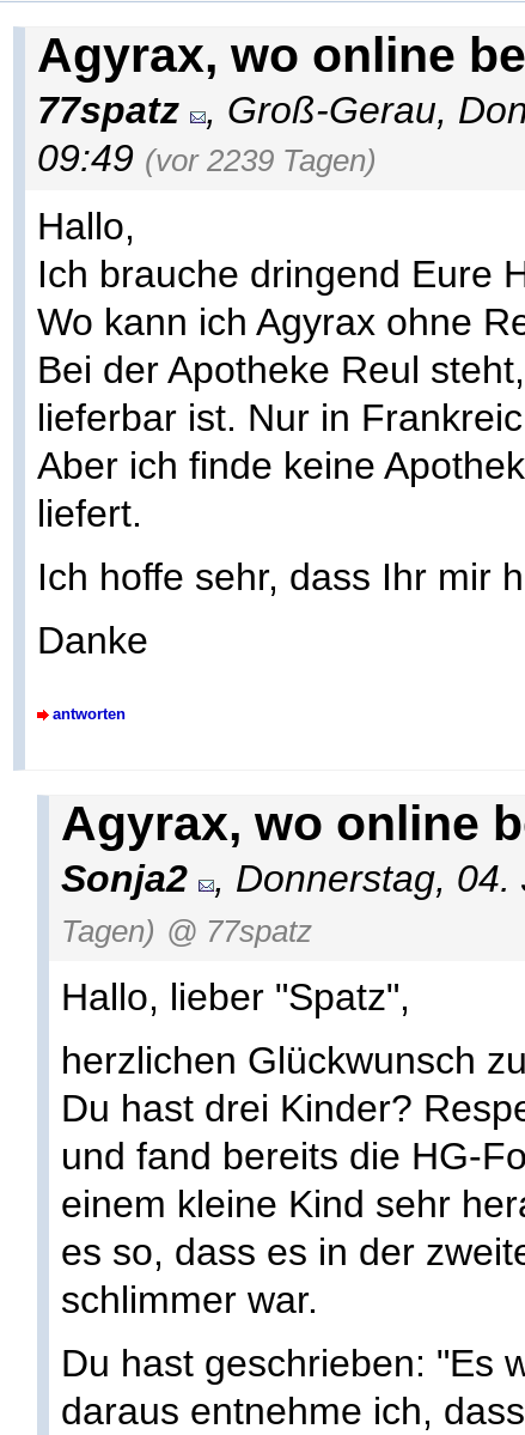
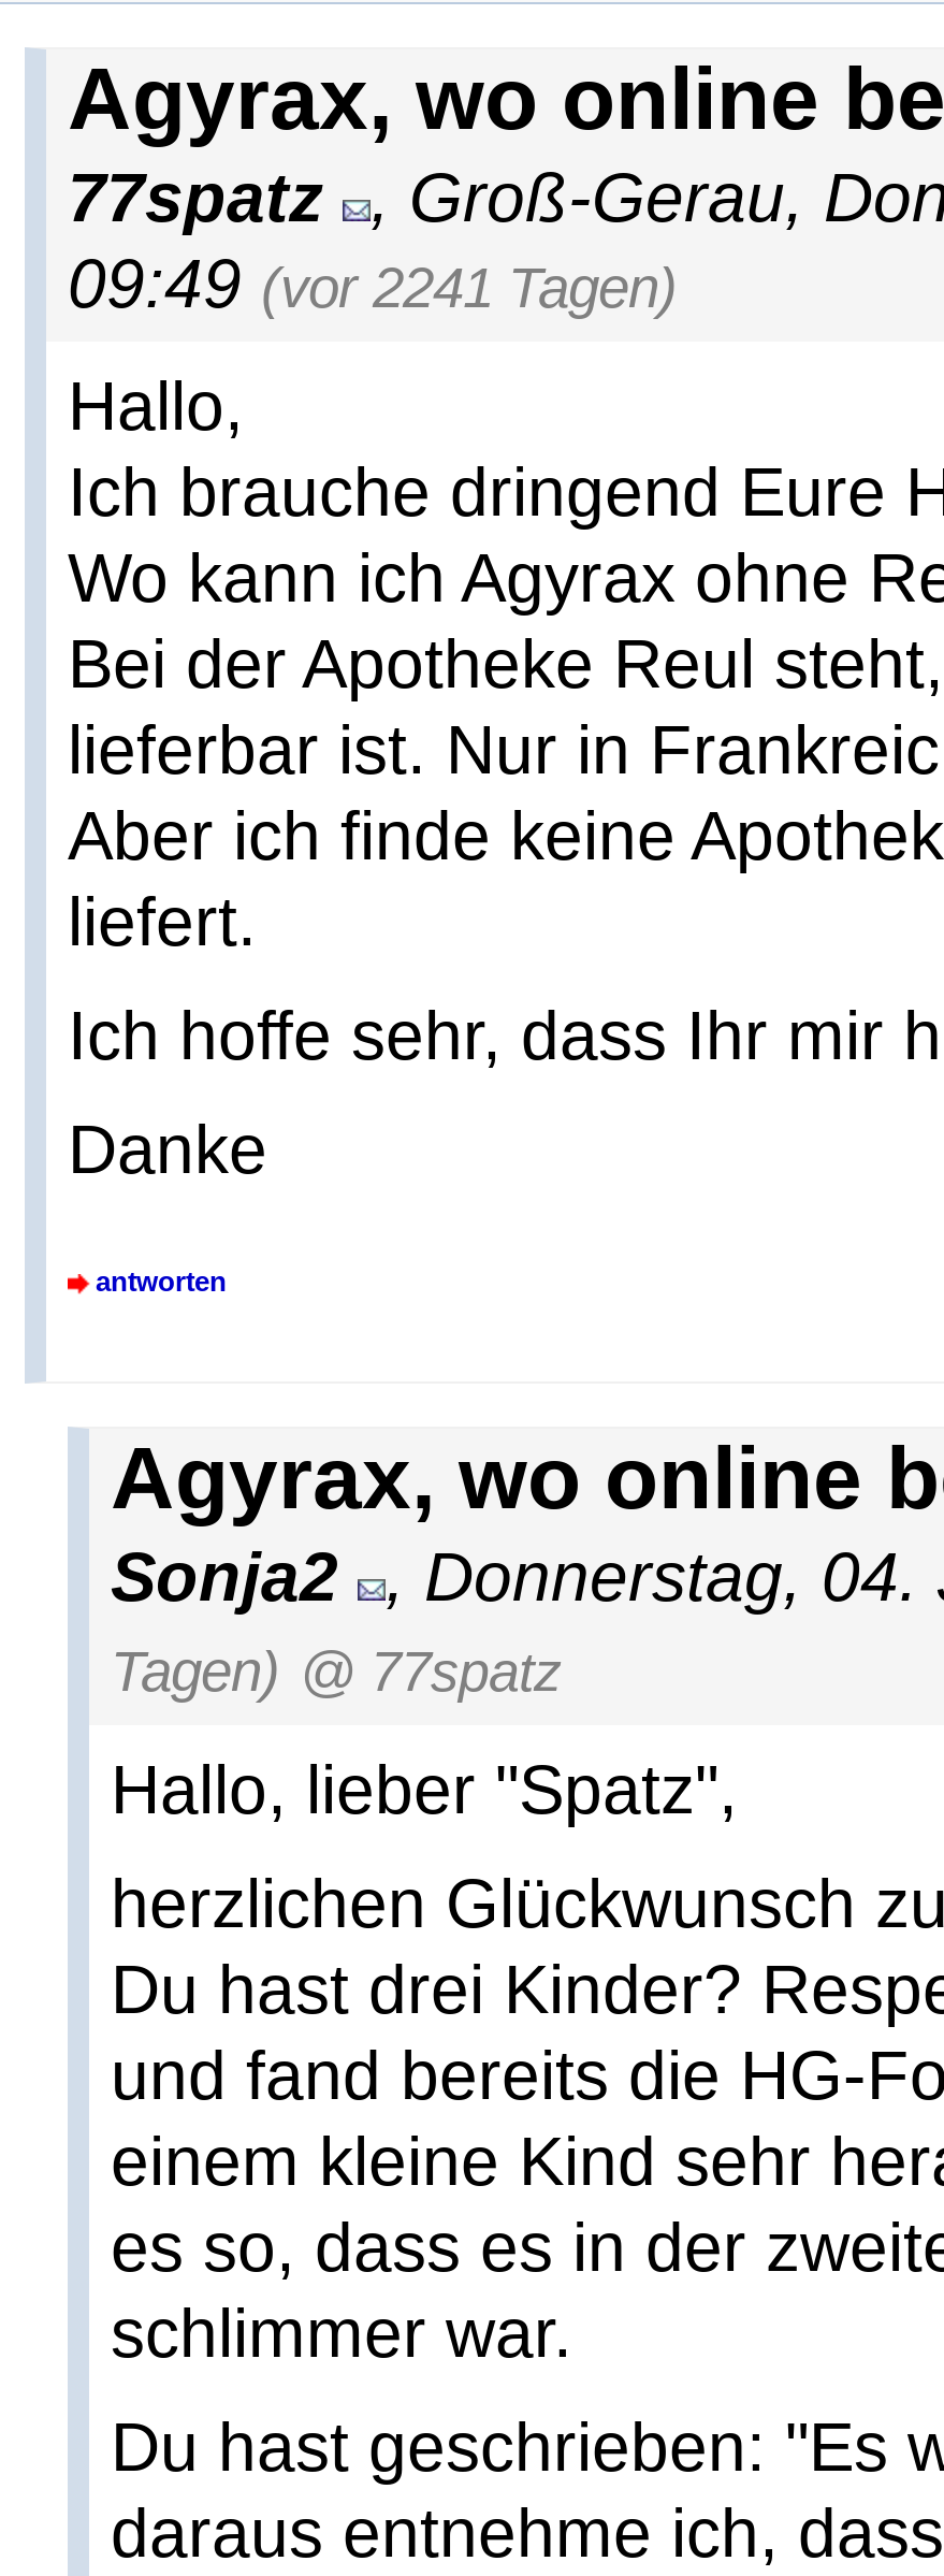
- 09:49 (vor 2239 Tagen)
+ 09:49 (vor 2241 Tagen)
